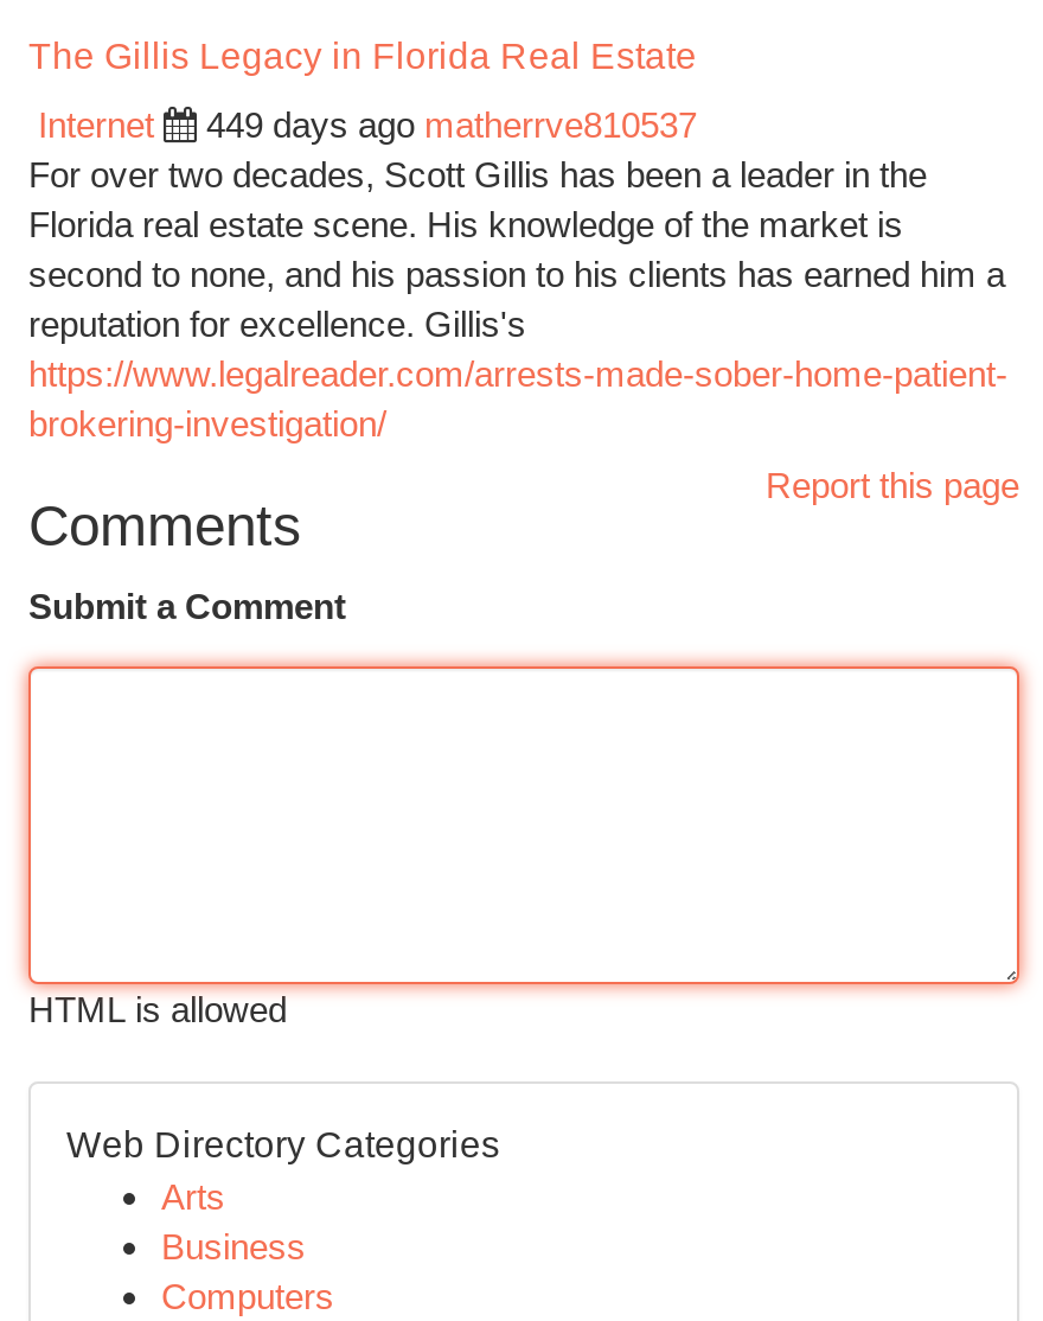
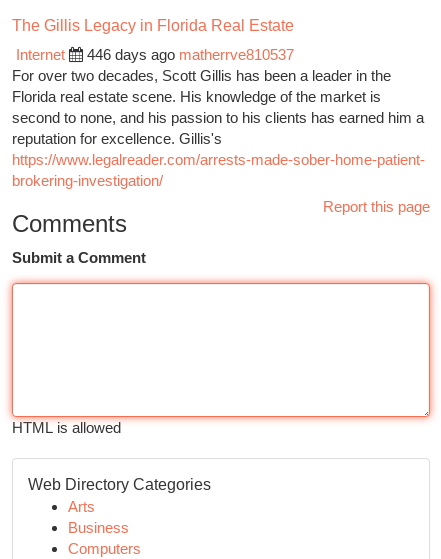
- 449 days ago matherrve810537
+ 446 days ago matherrve810537
